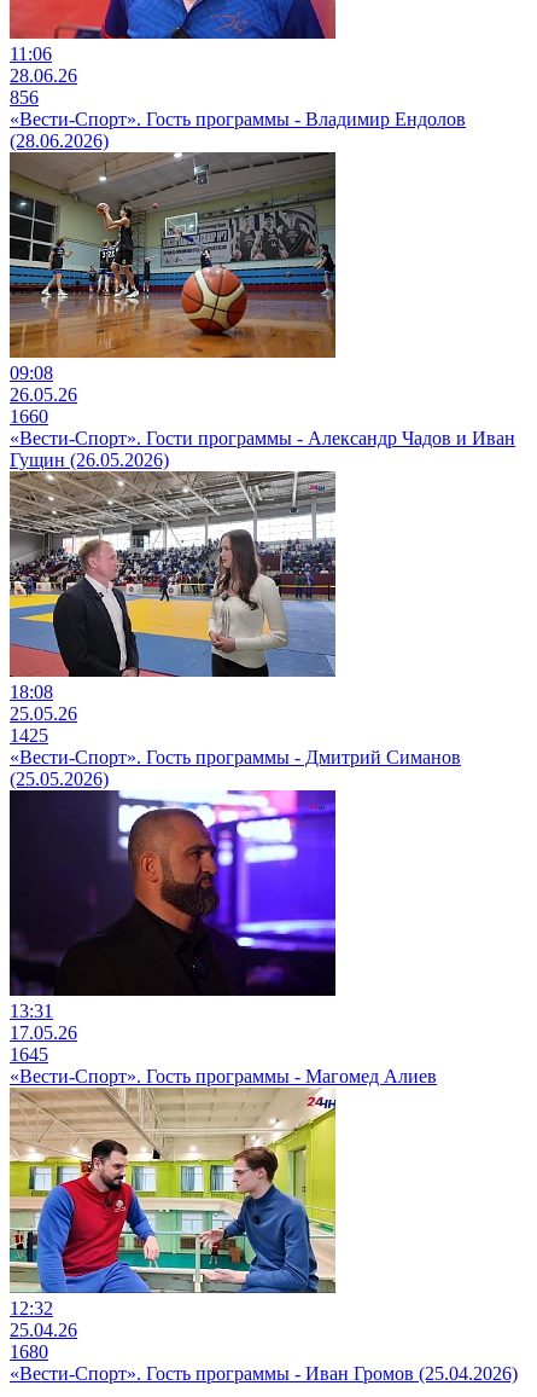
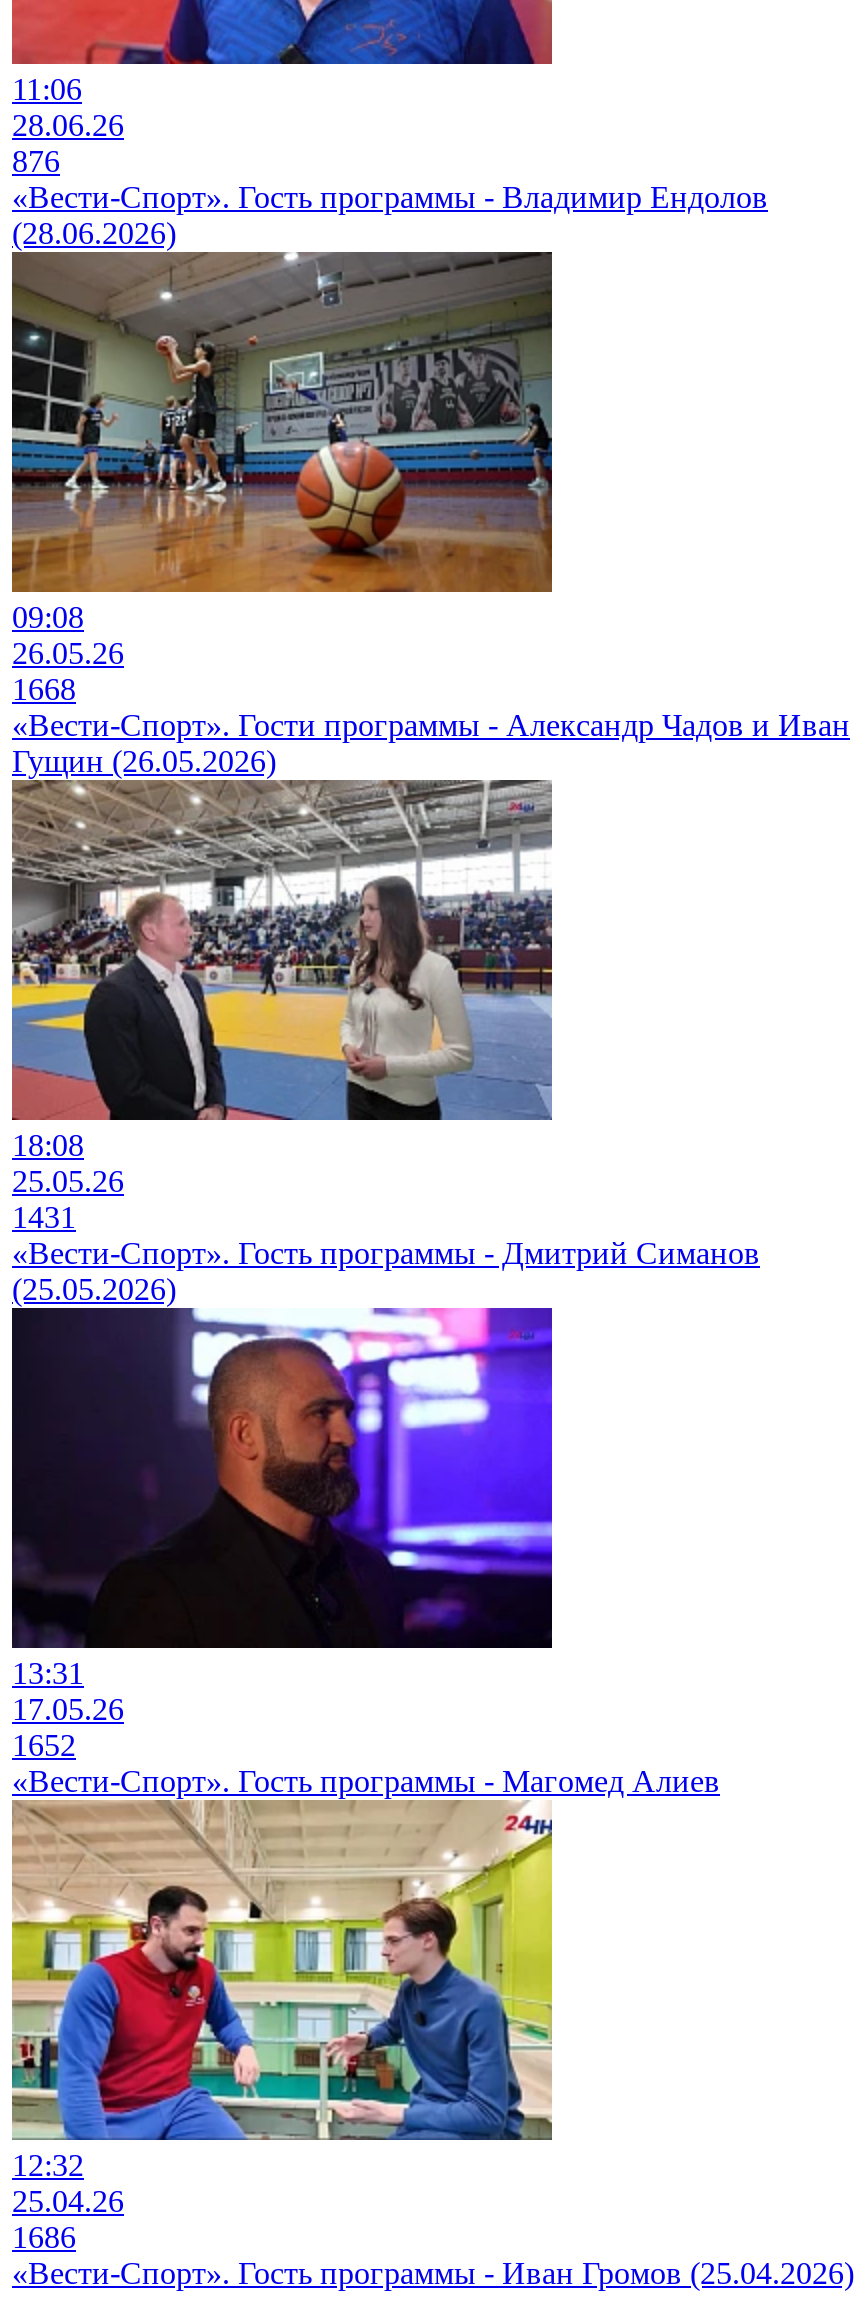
- 856
+ 876

- 1660
+ 1668

- 1425
+ 1431

- 1645
+ 1652

- 1680
+ 1686
